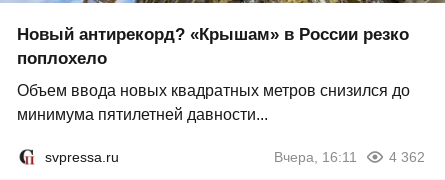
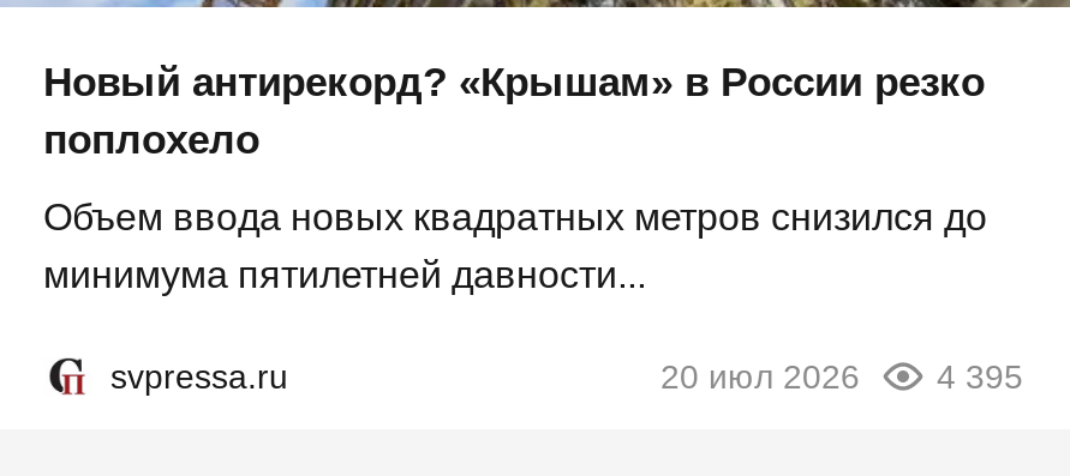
- Вчера, 16:11
- 4 362
+ 20 июл 2026
+ 4 395
